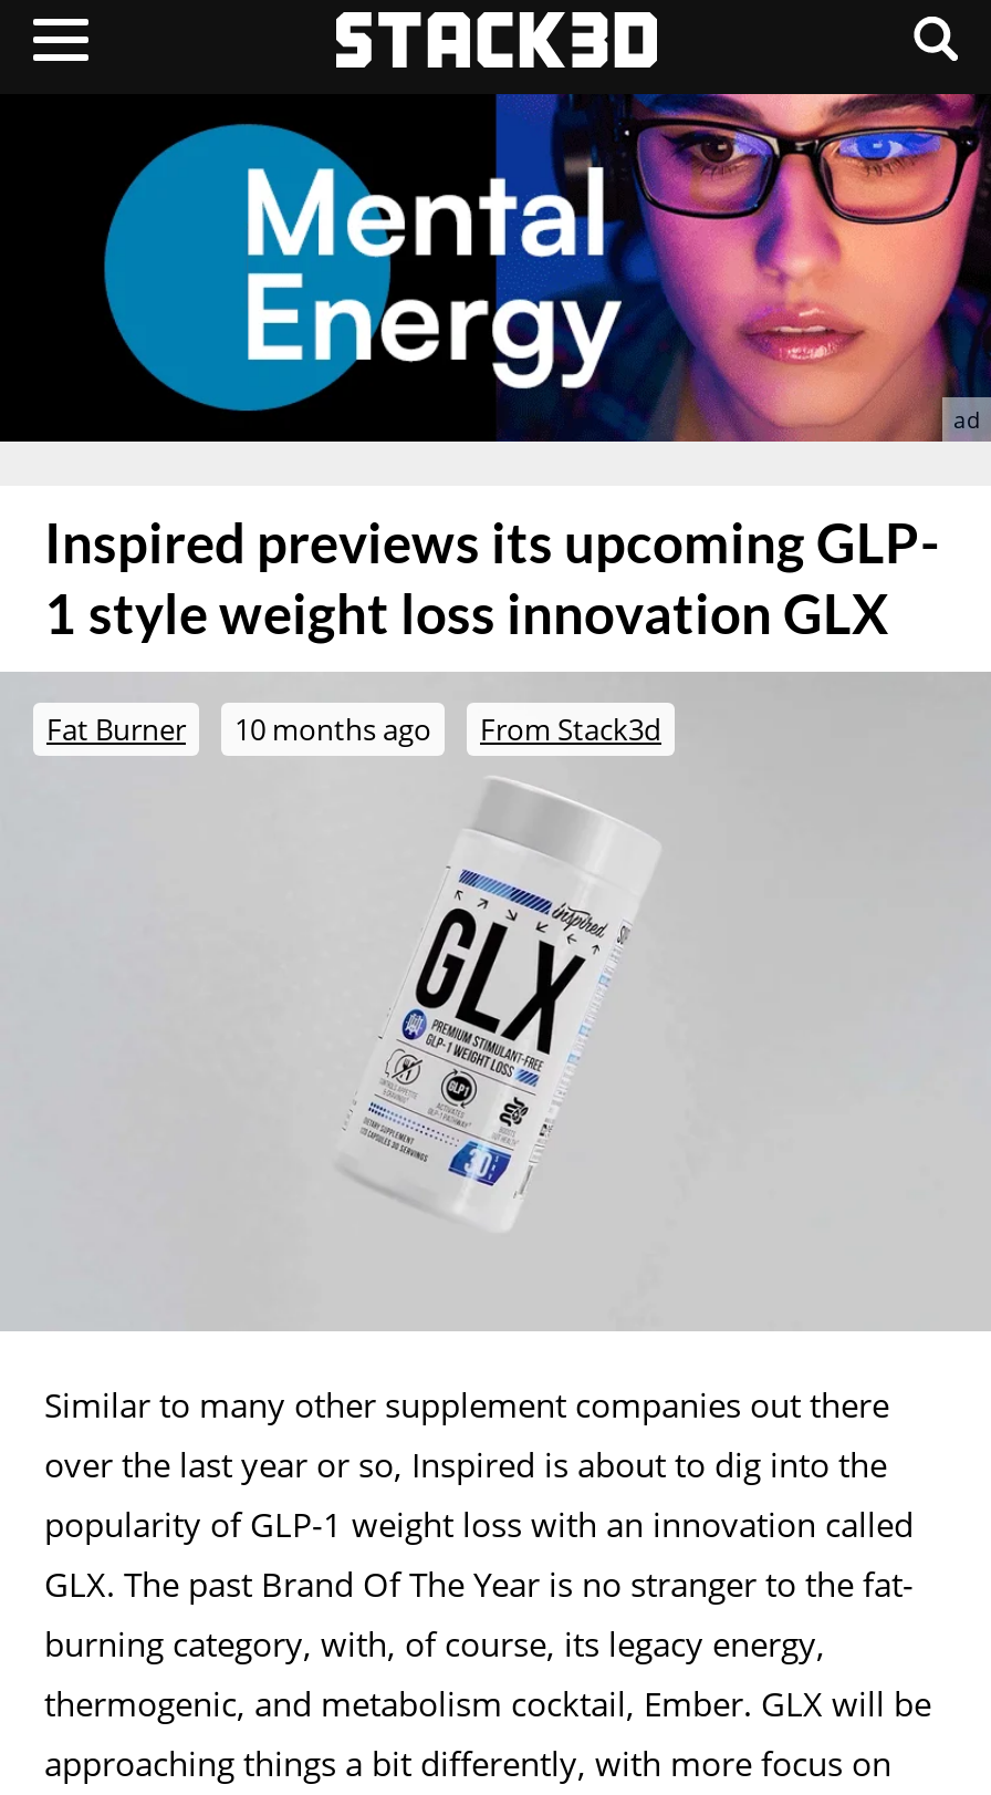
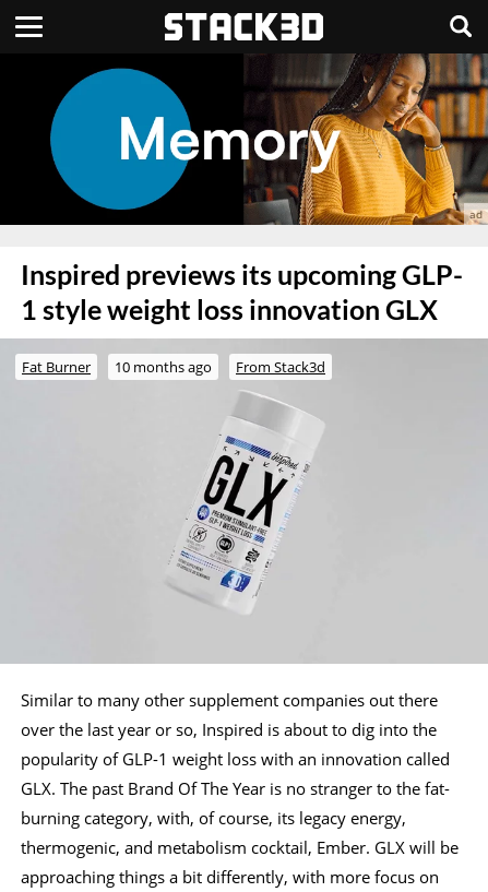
- [image]
+ [image]
